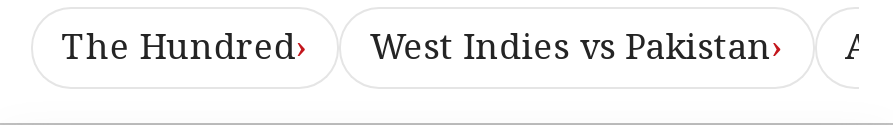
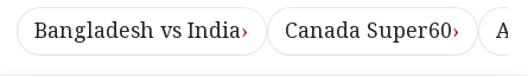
- The Hundred
- West Indies vs Pakistan
+ Bangladesh vs India
+ Canada Super60
